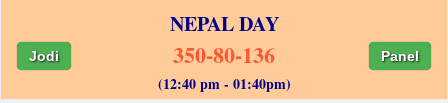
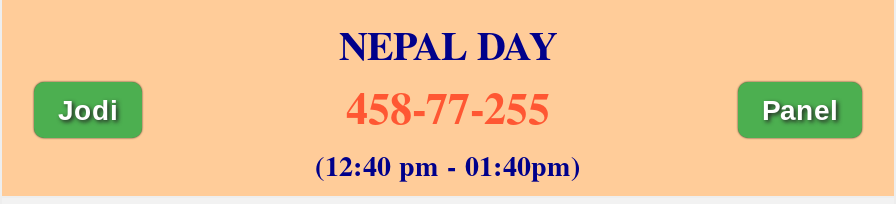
- 350-80-136
+ 458-77-255
